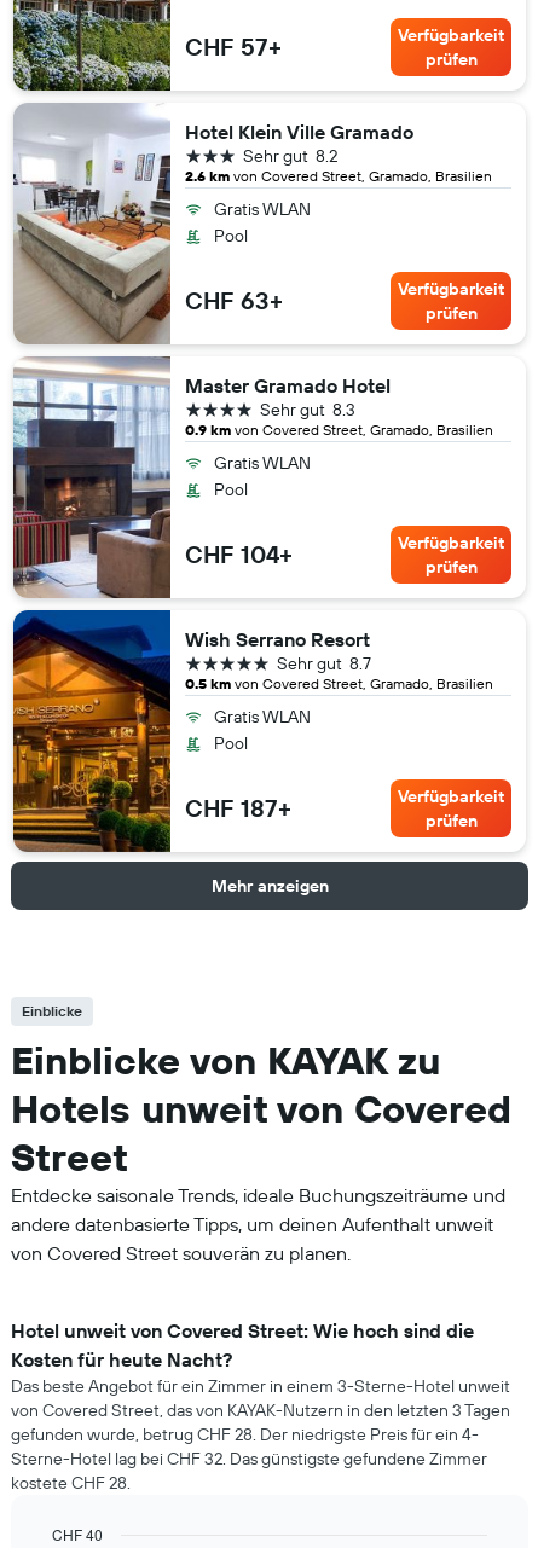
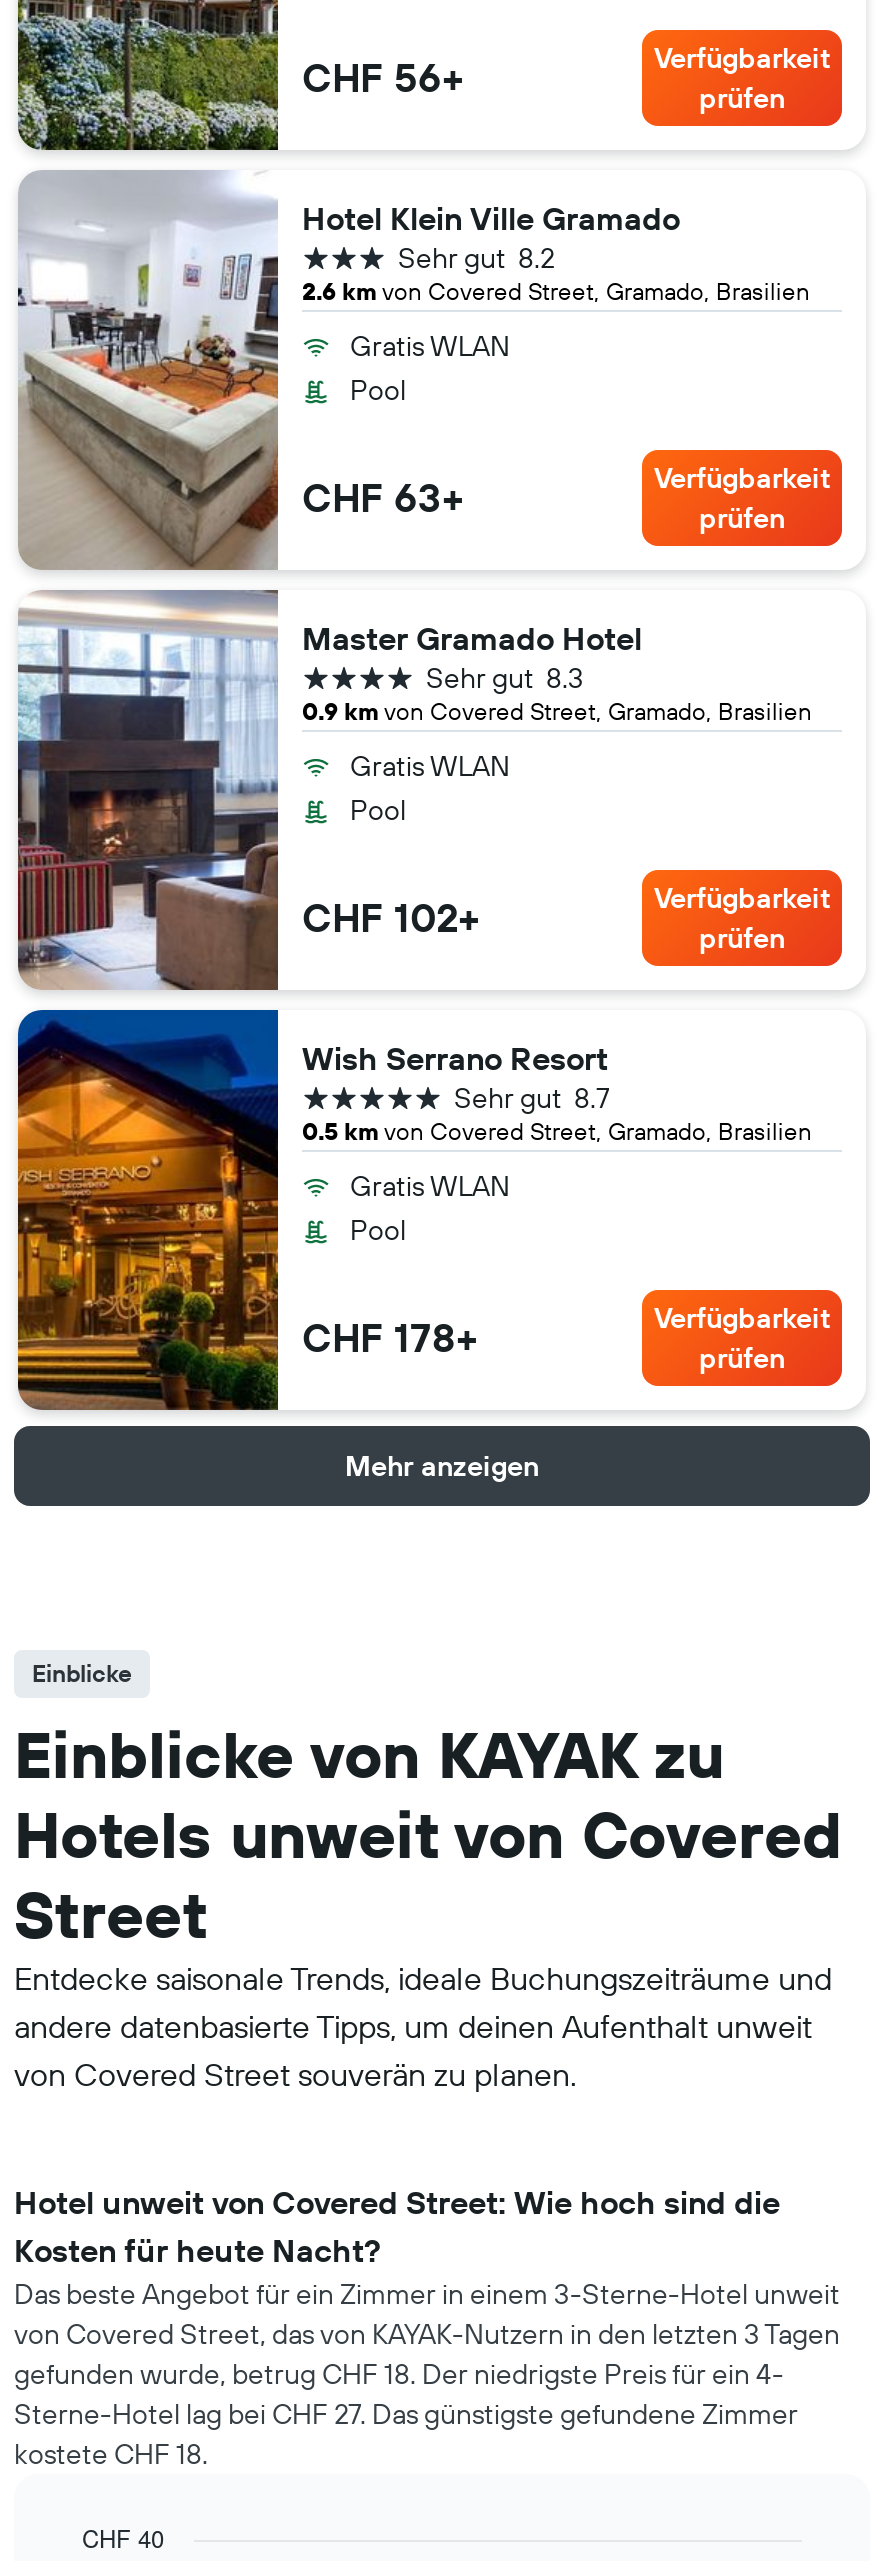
- CHF 57+
+ CHF 56+

- CHF 104+
+ CHF 102+

- CHF 187+
+ CHF 178+

- gefunden wurde, betrug CHF 28. Der niedrigste Preis für ein 4-
+ gefunden wurde, betrug CHF 18. Der niedrigste Preis für ein 4-

- Sterne-Hotel lag bei CHF 32. Das günstigste gefundene Zimmer
+ Sterne-Hotel lag bei CHF 27. Das günstigste gefundene Zimmer

- kostete CHF 28.
+ kostete CHF 18.
